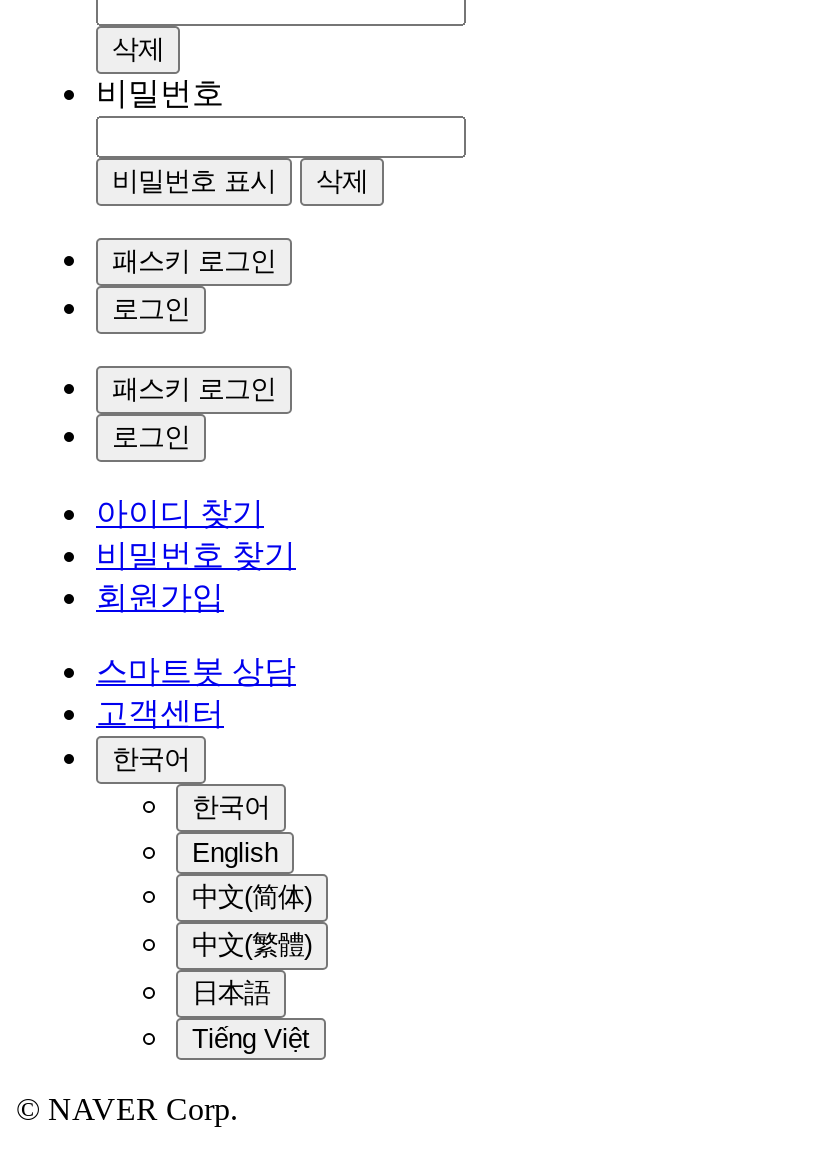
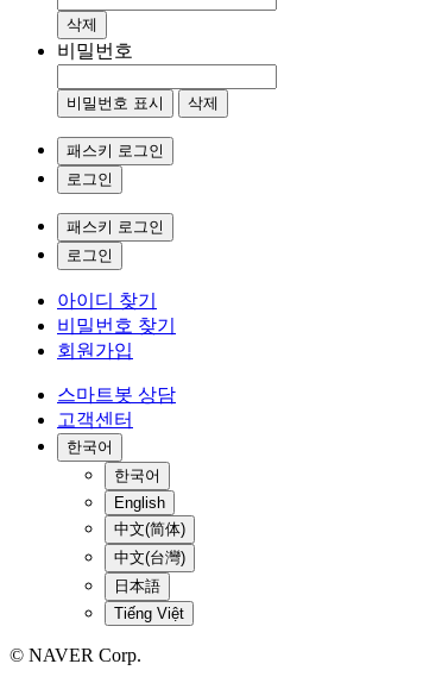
- 中文(繁體)
+ 中文(台灣)
